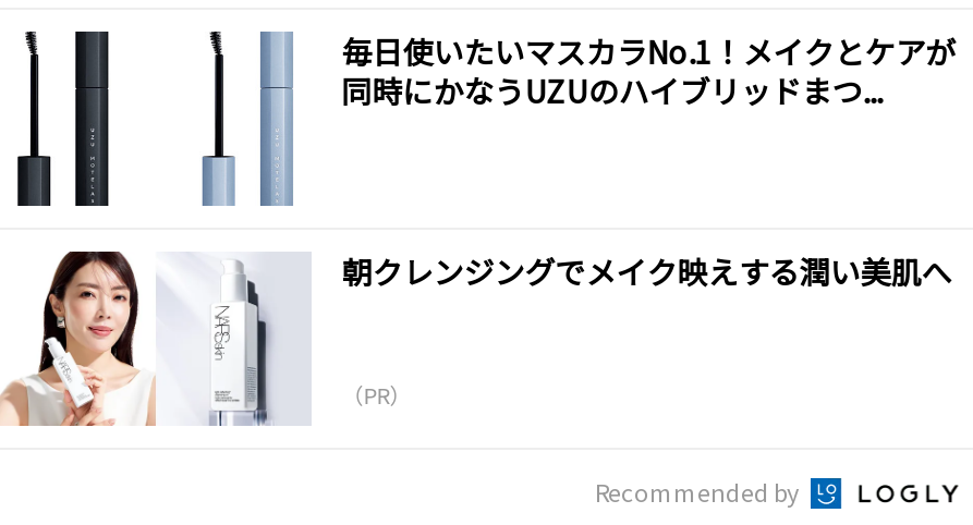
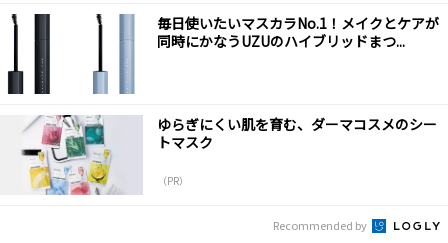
- [image]
- 朝クレンジングでメイク映えする潤い美肌へ
+ [image]
+ ゆらぎにくい肌を育む、ダーマコスメのシー
+ トマスク
